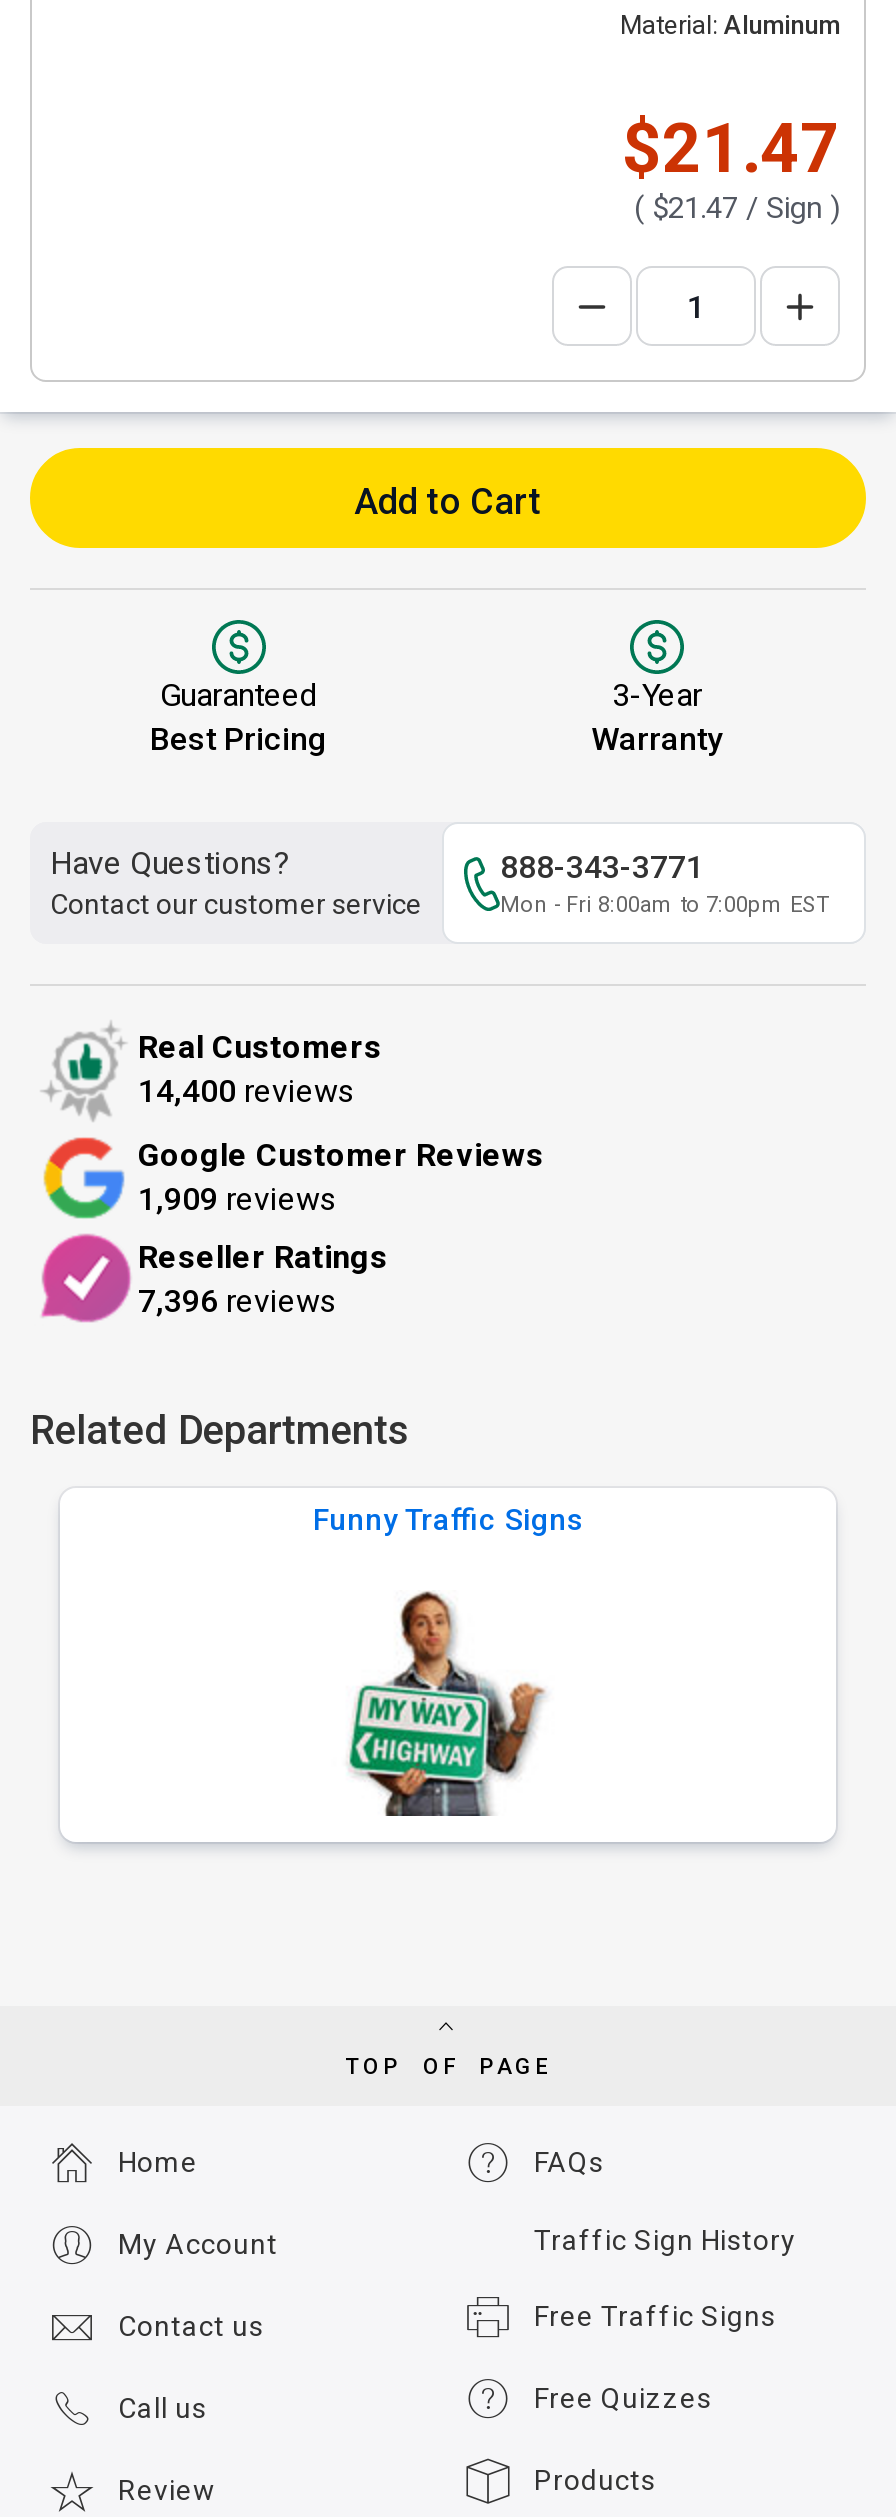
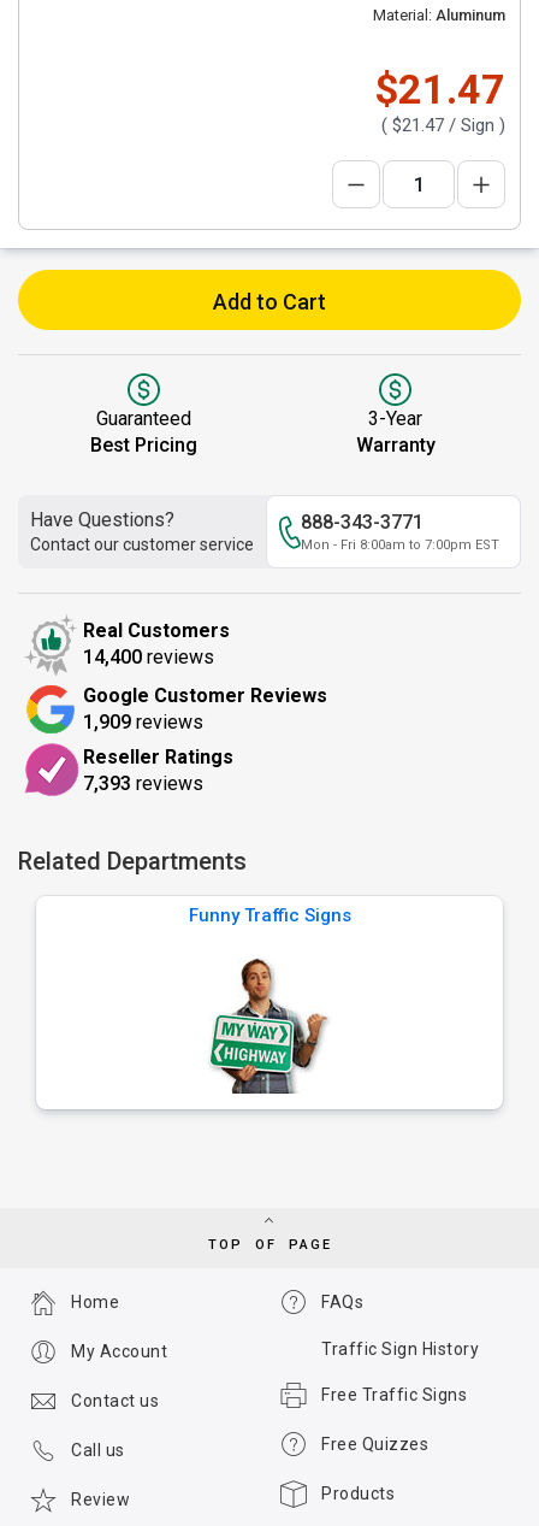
- 7,396 reviews
+ 7,393 reviews
